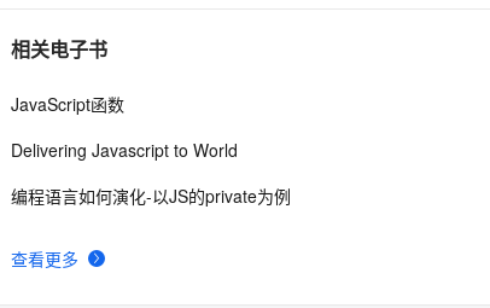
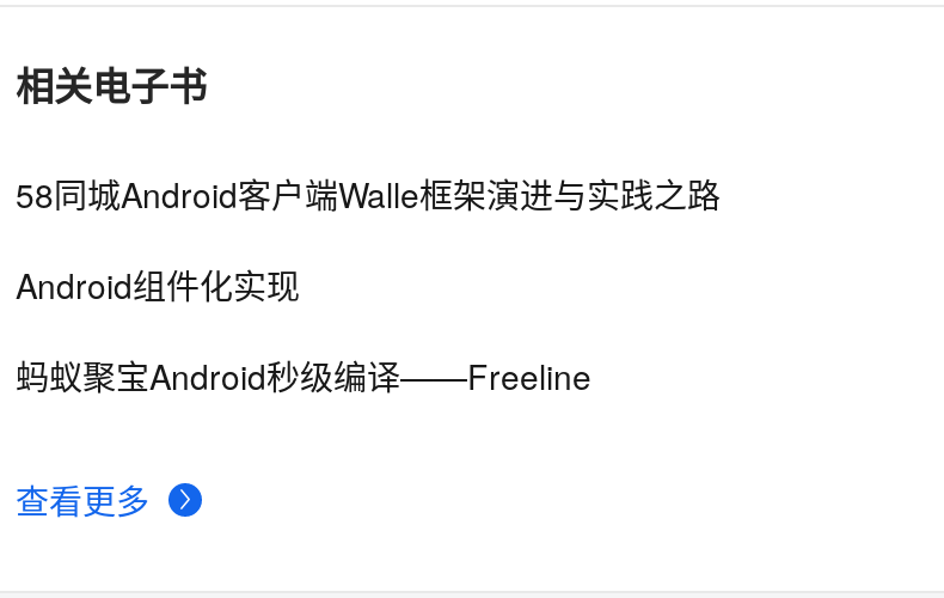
- JavaScript函数
+ 58同城Android客户端Walle框架演进与实践之路

- Delivering Javascript to World
+ Android组件化实现

- 编程语言如何演化-以JS的private为例
+ 蚂蚁聚宝Android秒级编译——Freeline
